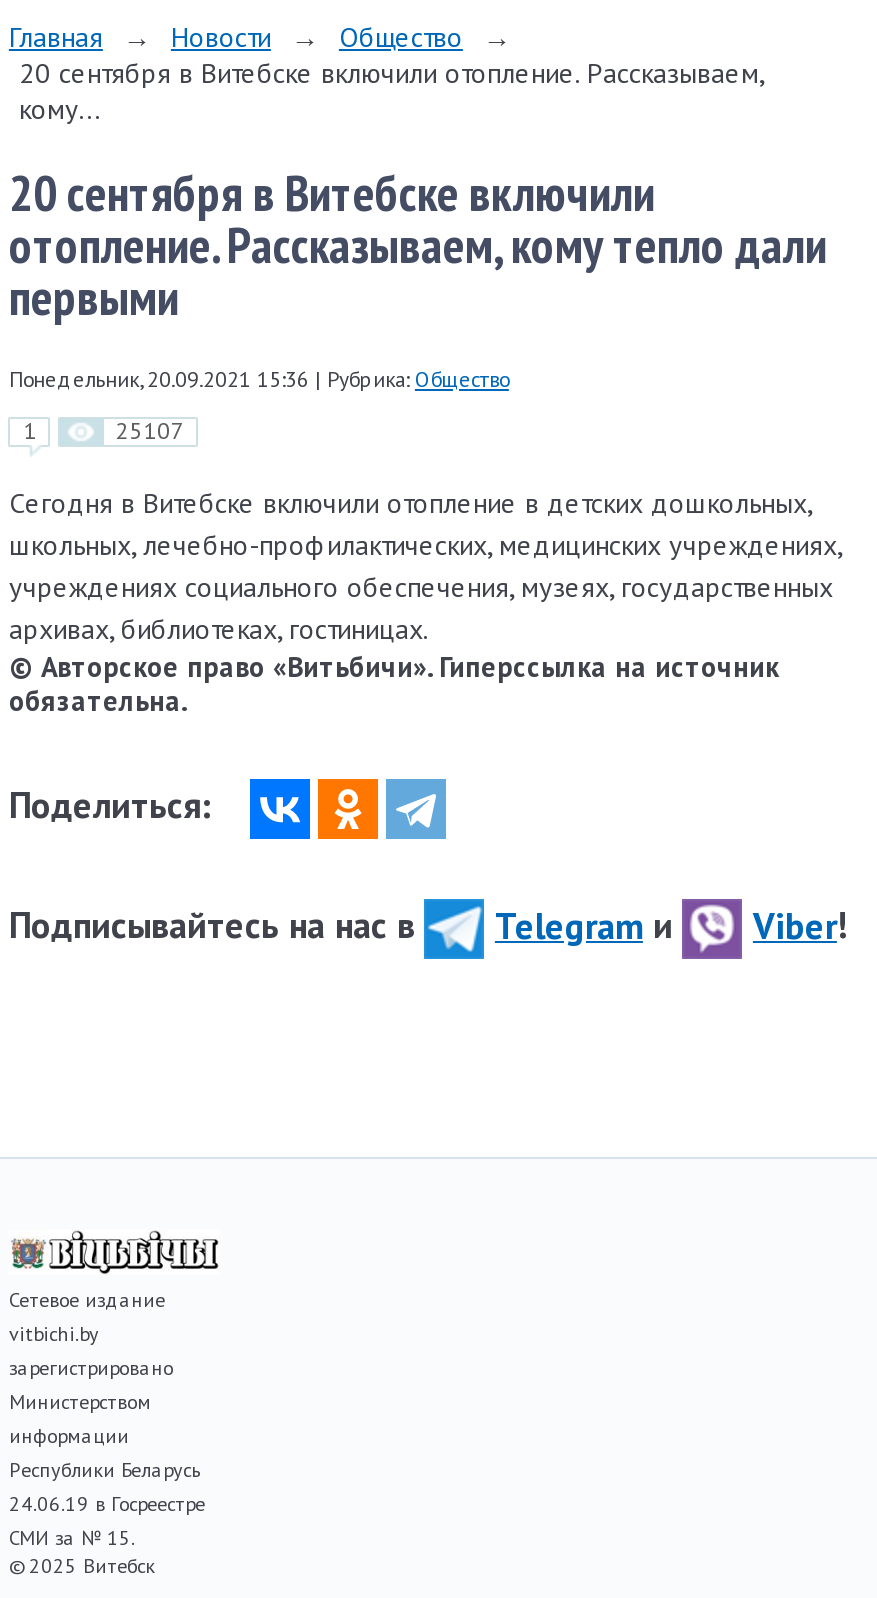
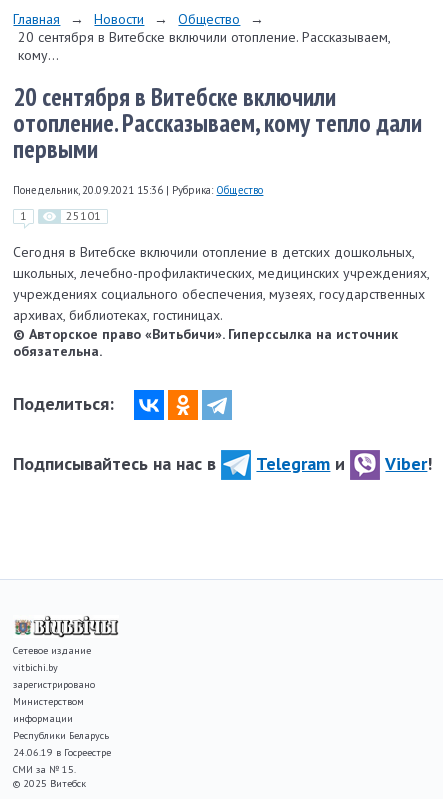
- 25107
+ 25101
